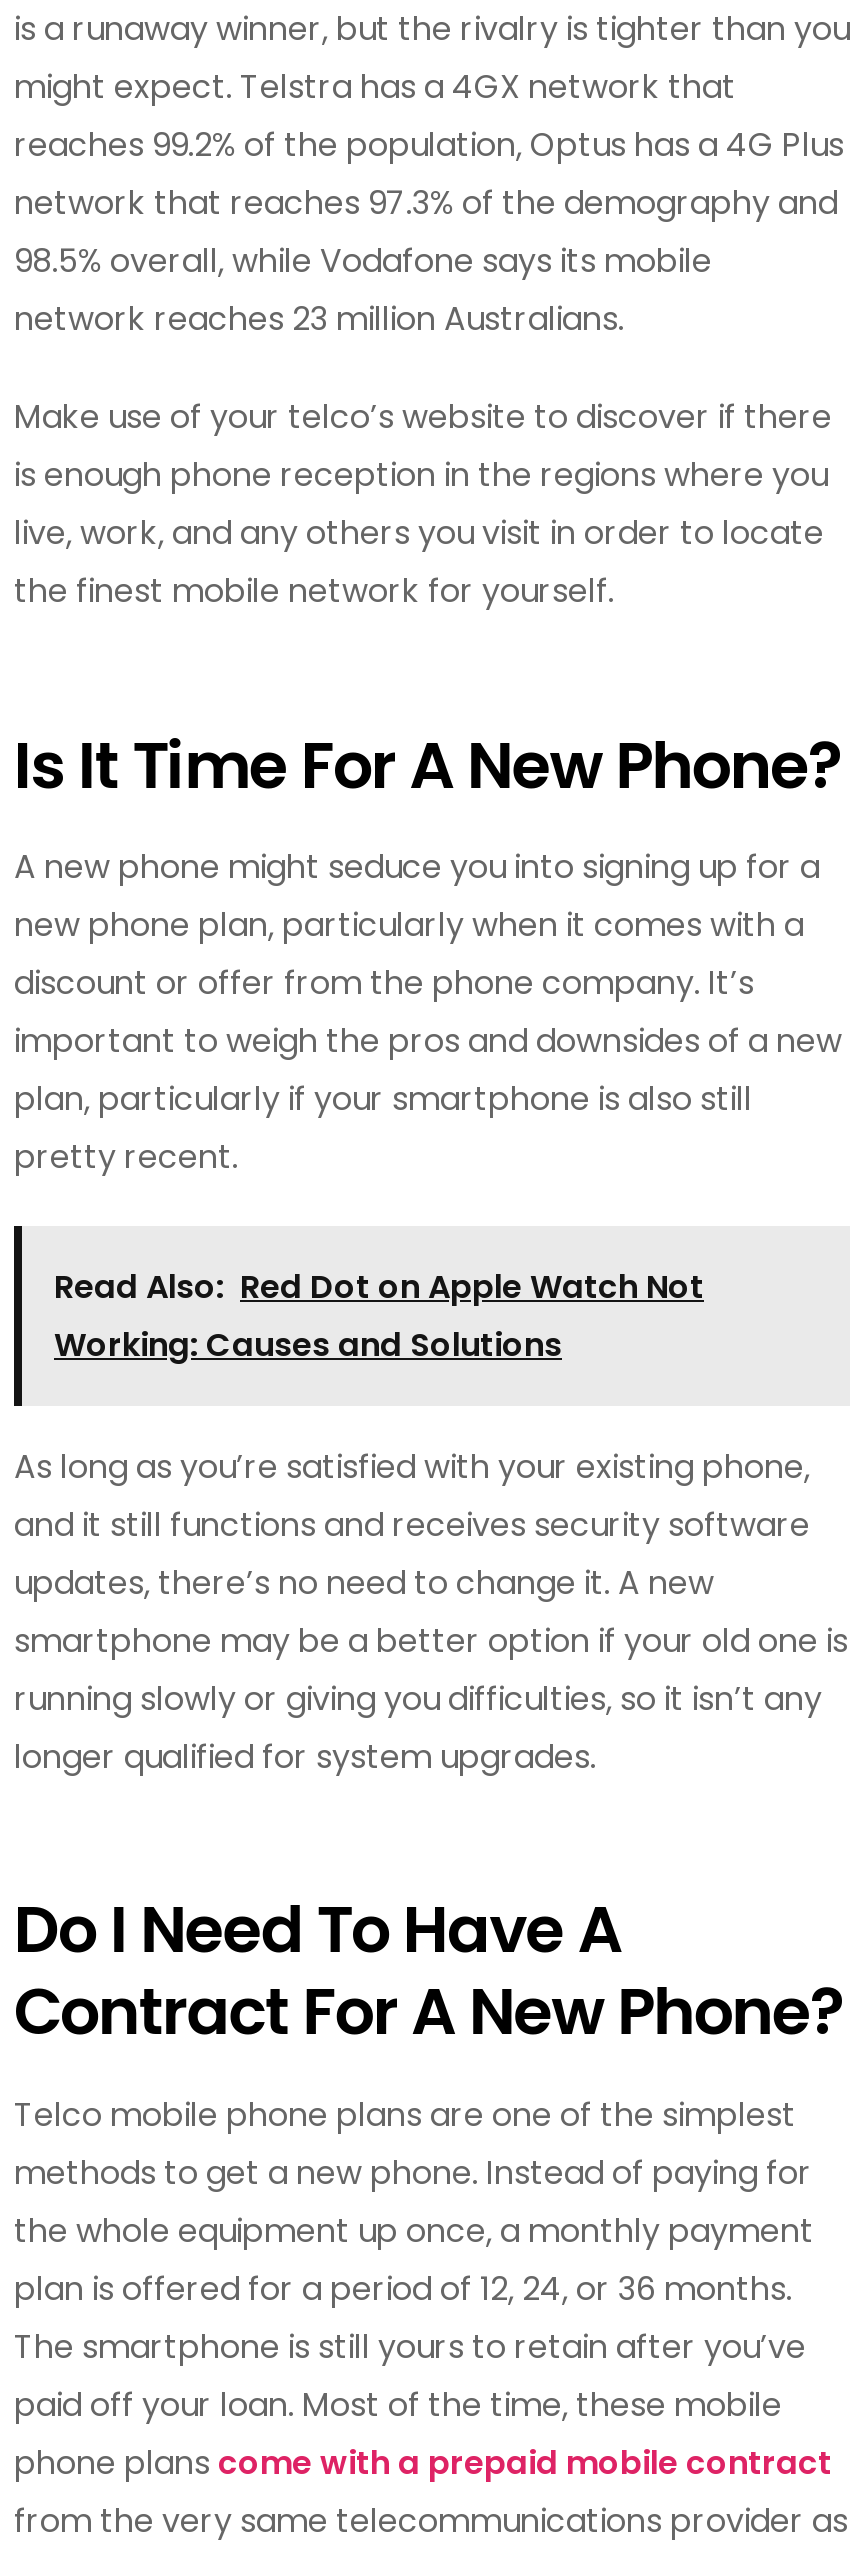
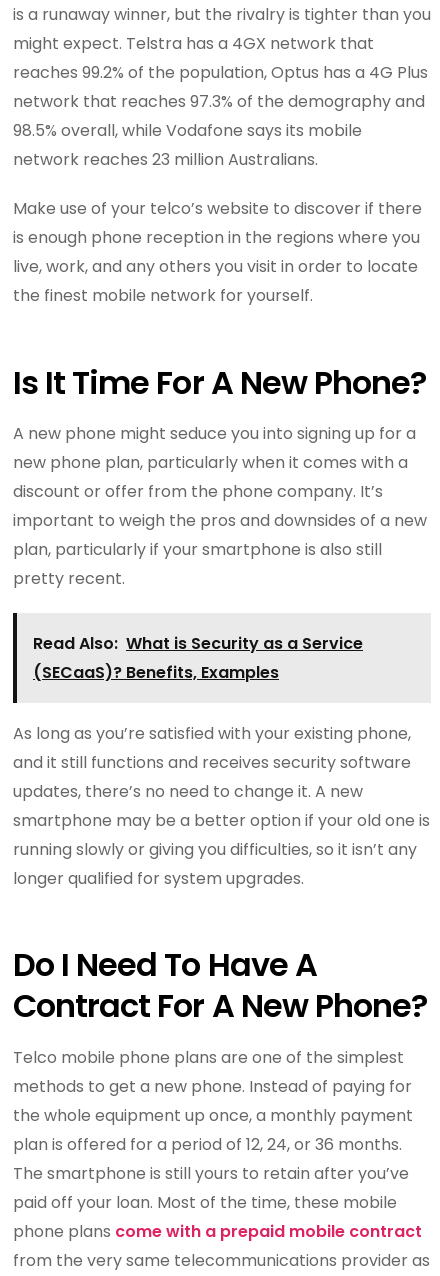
- Read Also: Red Dot on Apple Watch Not
- Working: Causes and Solutions
+ Read Also: What is Security as a Service
+ (SECaaS)? Benefits, Examples
